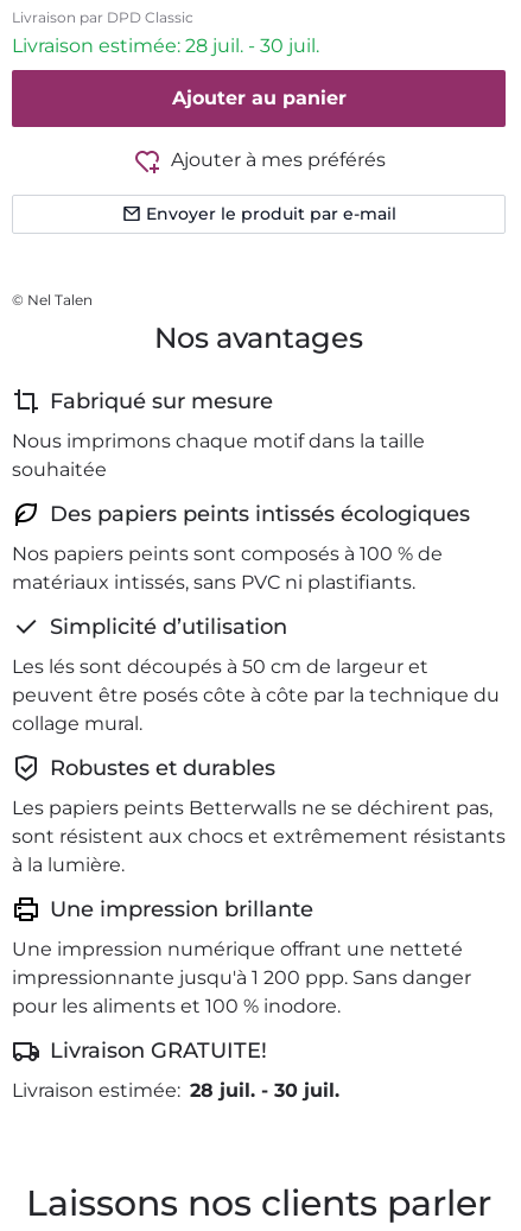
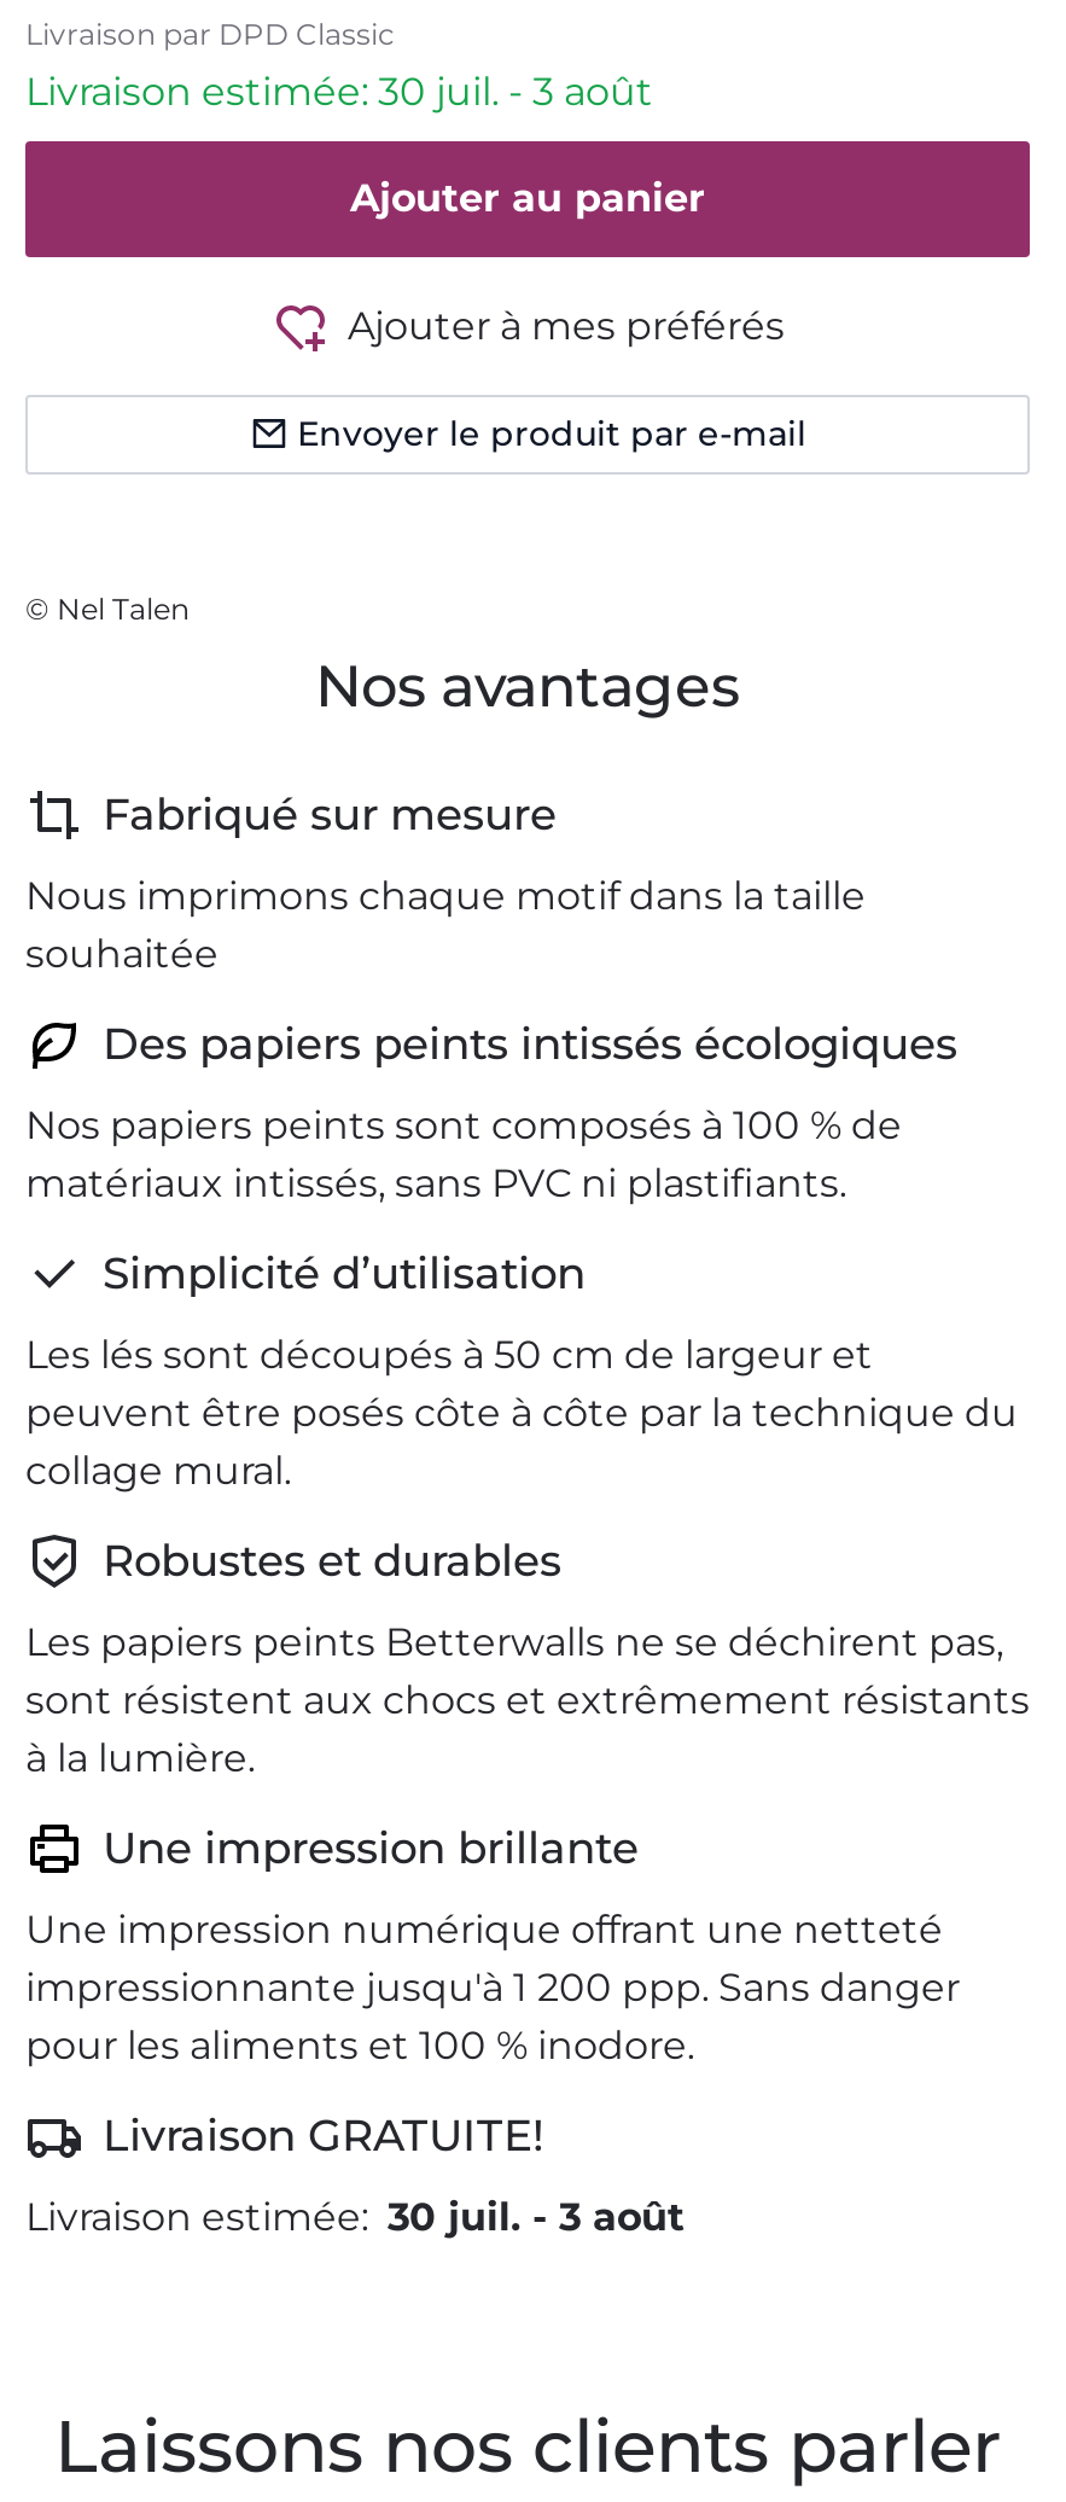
- Livraison estimée: 28 juil. - 30 juil.
+ Livraison estimée: 30 juil. - 3 août

- Livraison estimée: 28 juil. - 30 juil.
+ Livraison estimée: 30 juil. - 3 août
